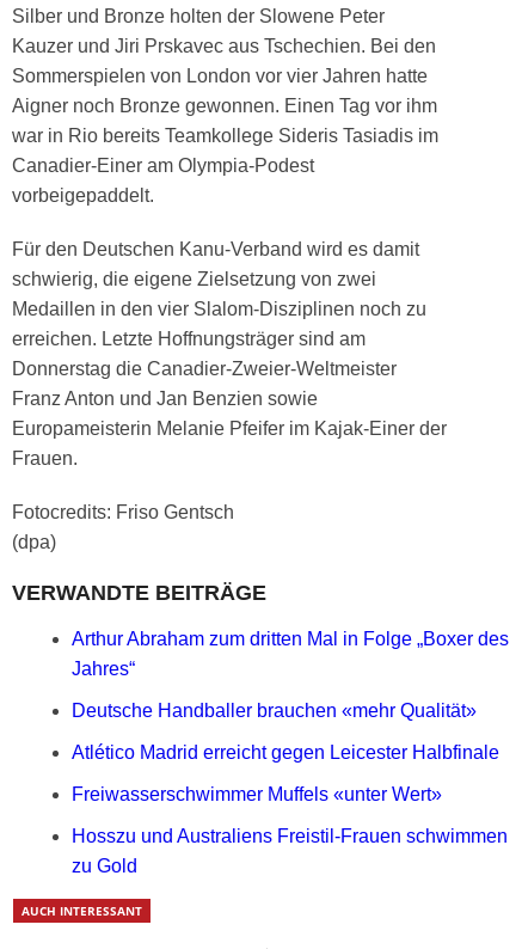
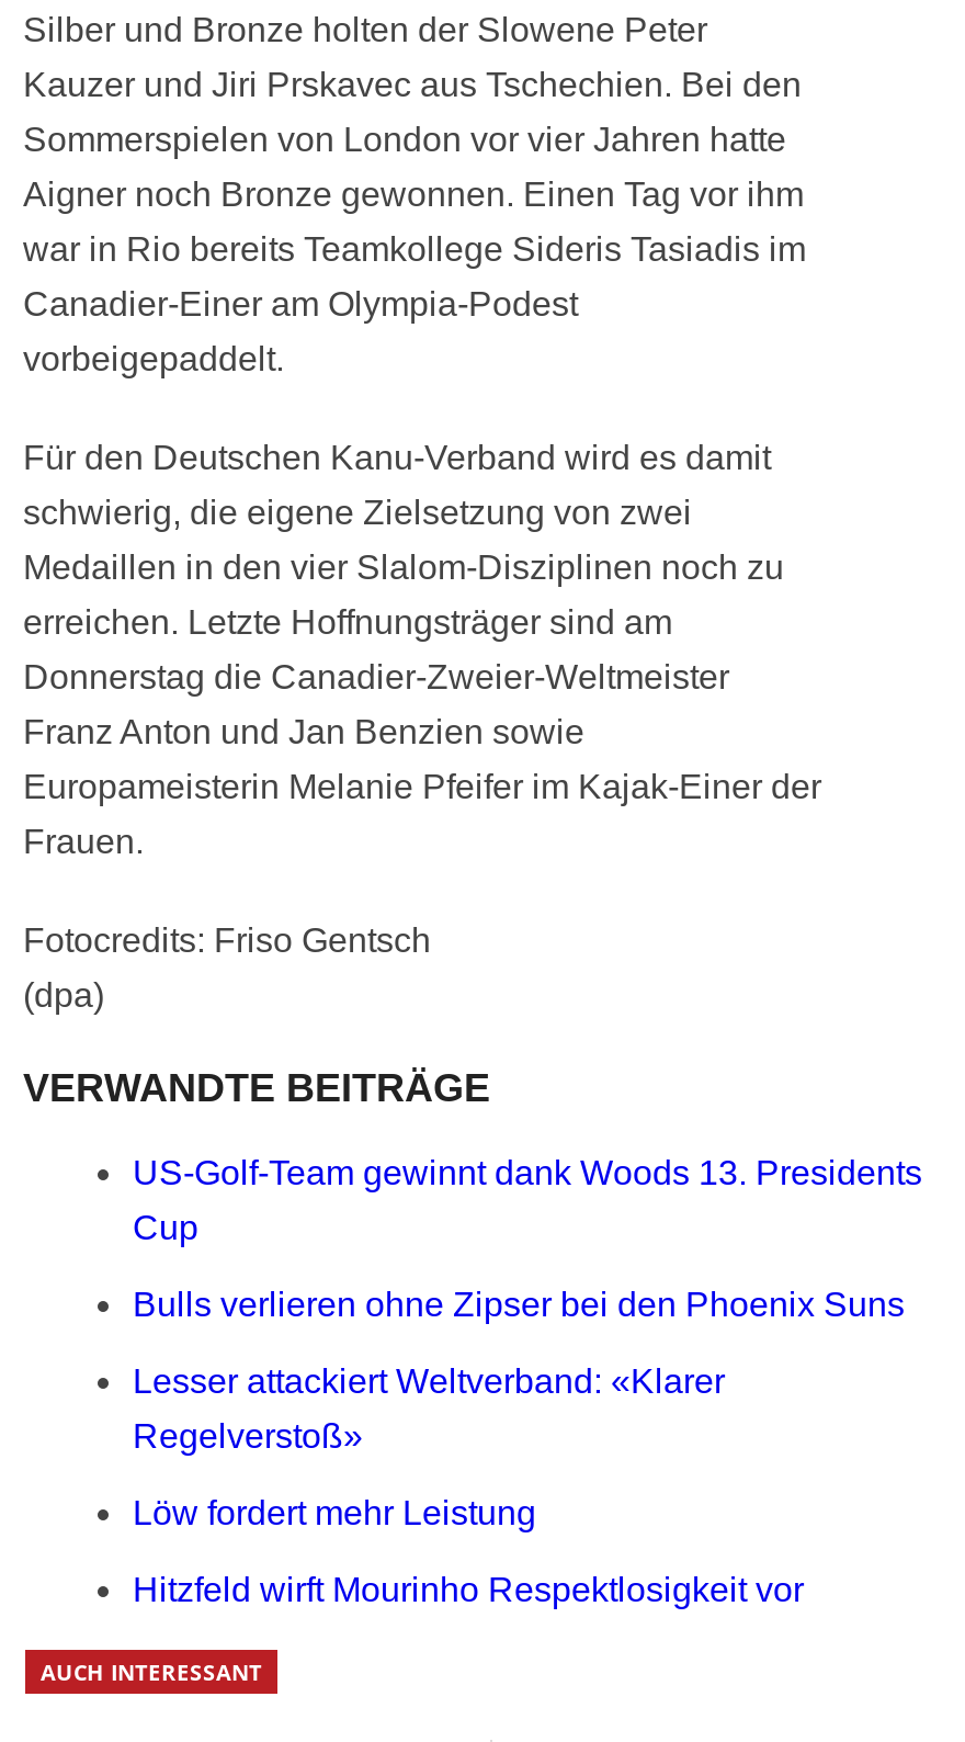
- Arthur Abraham zum dritten Mal in Folge „Boxer des
+ US-Golf-Team gewinnt dank Woods 13. Presidents

- Jahres“
+ Cup

- Deutsche Handballer brauchen «mehr Qualität»
+ Bulls verlieren ohne Zipser bei den Phoenix Suns

- Atlético Madrid erreicht gegen Leicester Halbfinale
+ Lesser attackiert Weltverband: «Klarer

- Freiwasserschwimmer Muffels «unter Wert»
+ Regelverstoß»

- Hosszu und Australiens Freistil-Frauen schwimmen
+ Löw fordert mehr Leistung

- zu Gold
+ Hitzfeld wirft Mourinho Respektlosigkeit vor
